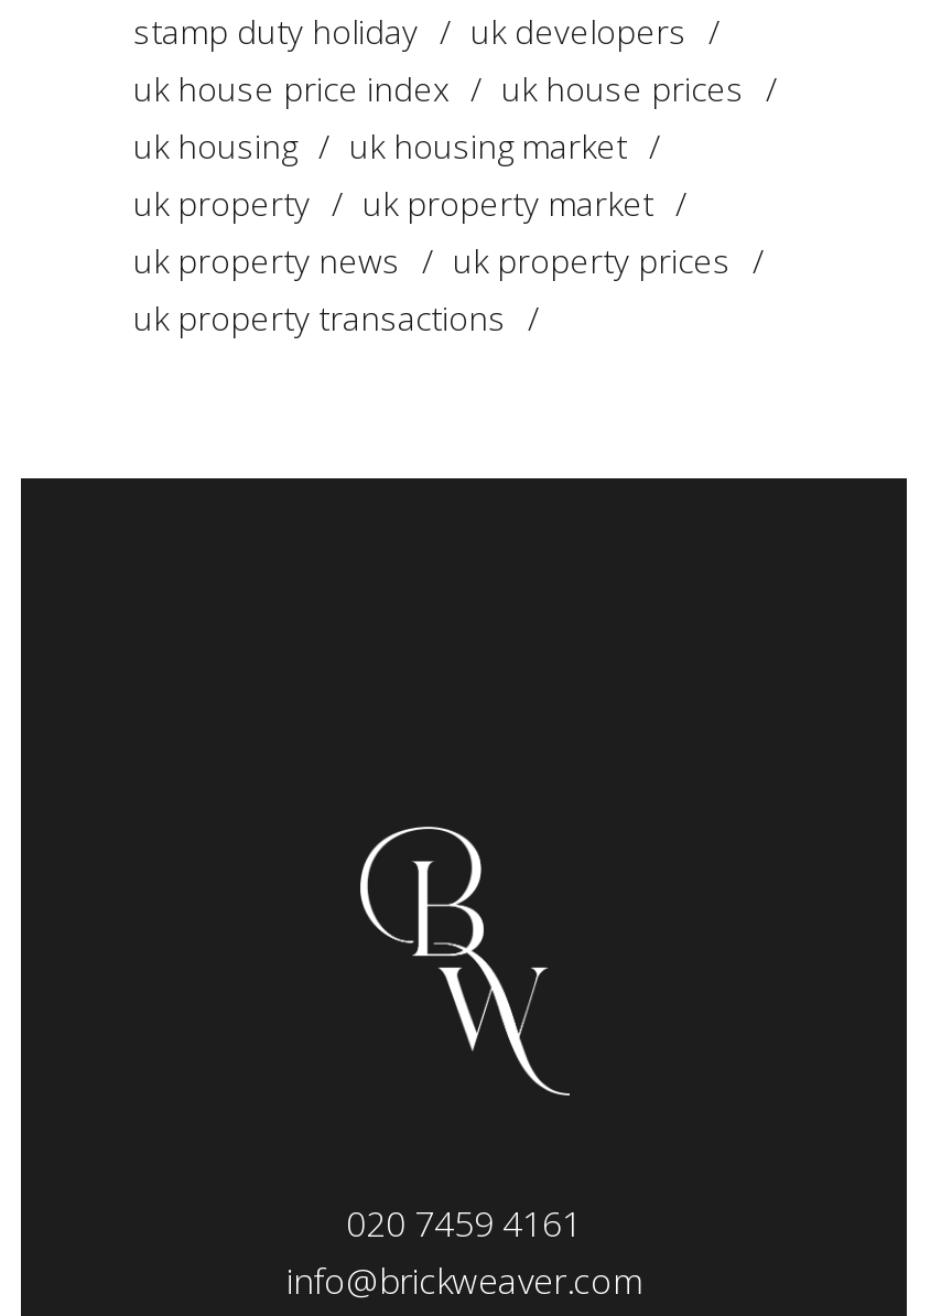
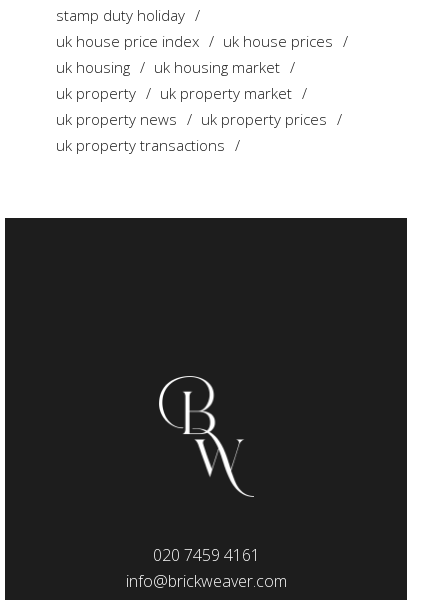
- uk developers
